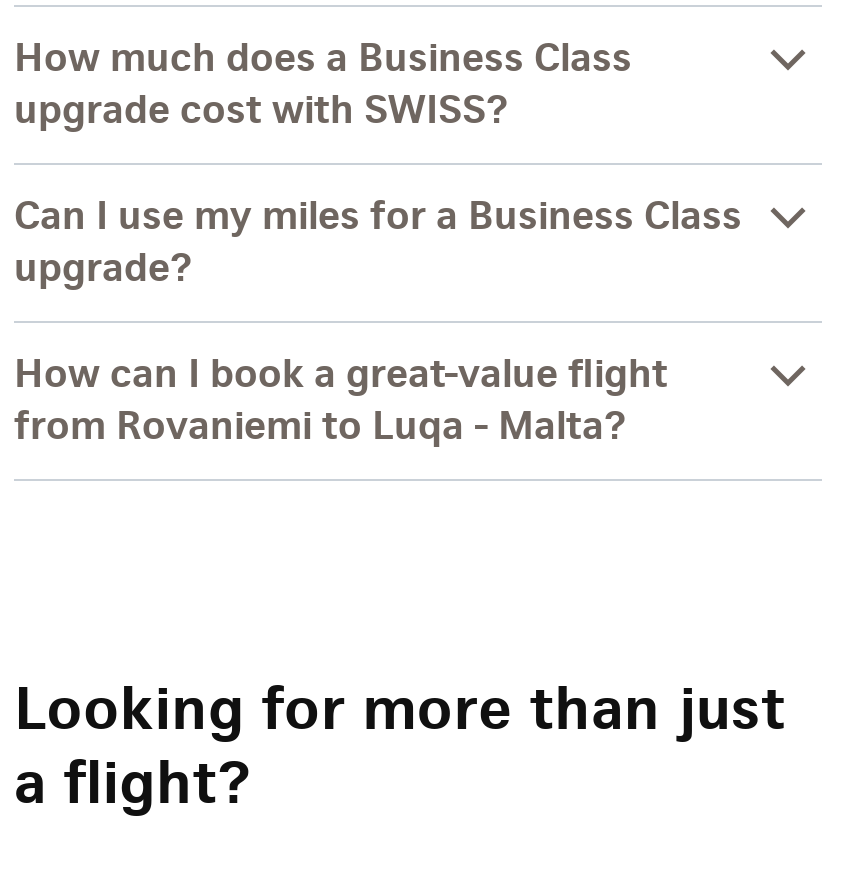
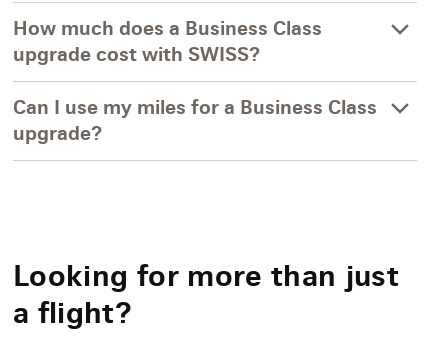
- How can I book a great-value flight
- from Rovaniemi to Luqa - Malta?
